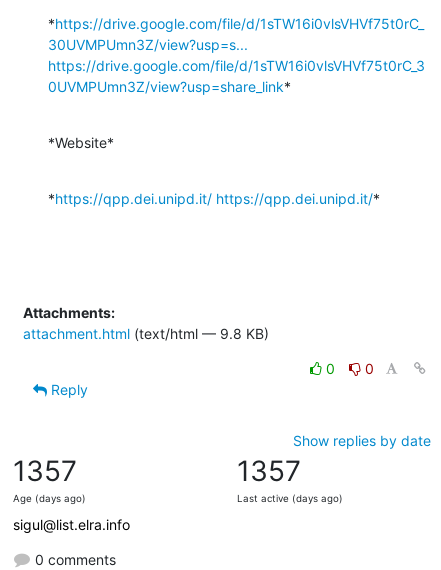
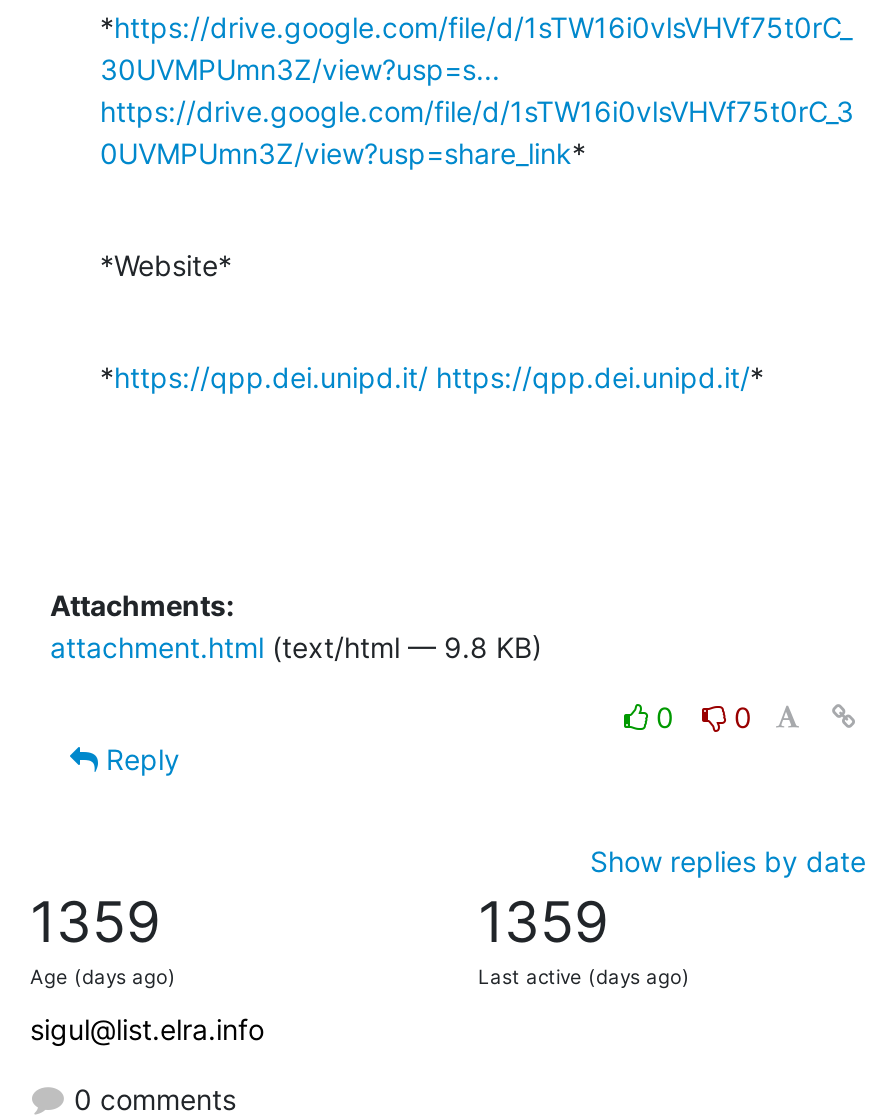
- 1357
+ 1359

- 1357
+ 1359
